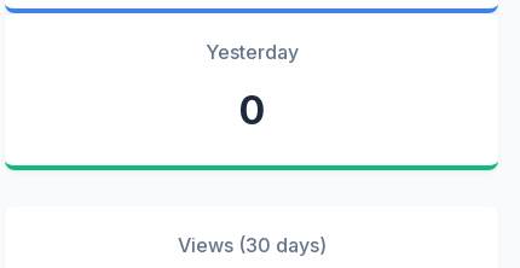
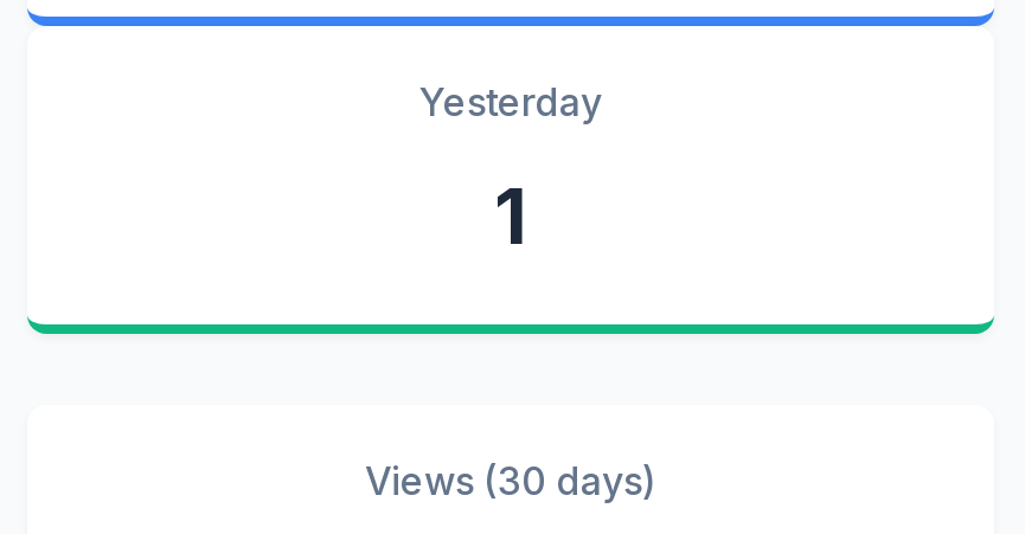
- 0
+ 1
